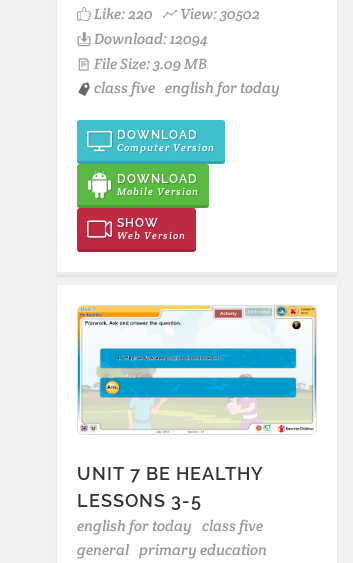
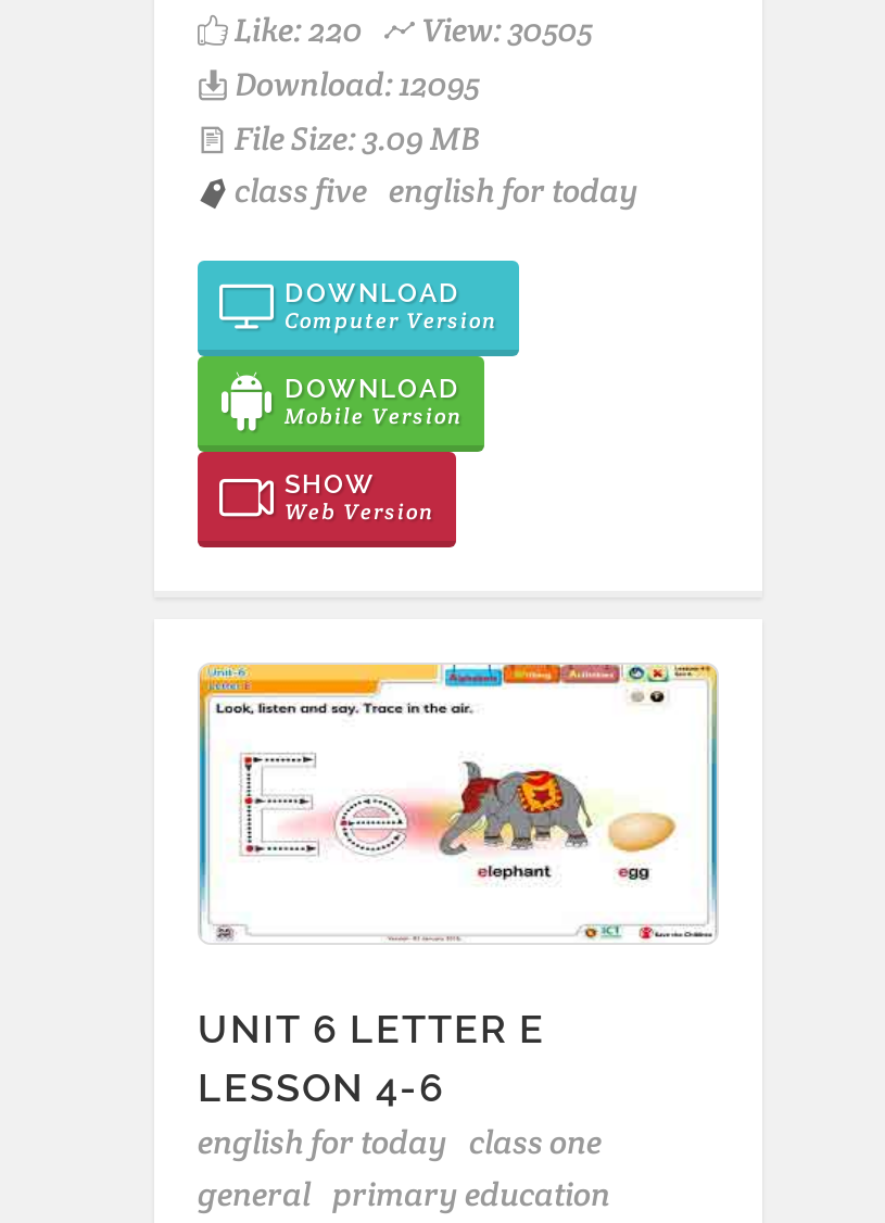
- Like:220 View: 30502
+ Like:220 View: 30505

- Download: 12094
+ Download: 12095

- [image]
- UNIT 7 BE HEALTHY
- LESSONS 3-5
- english for today class five
+ [image]
+ UNIT 6 LETTER E
+ LESSON 4-6
+ english for today class one
